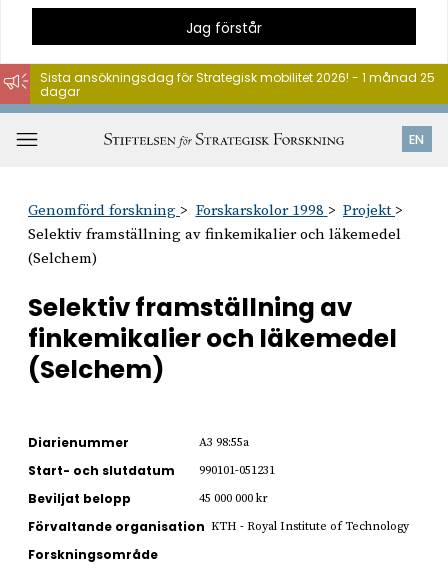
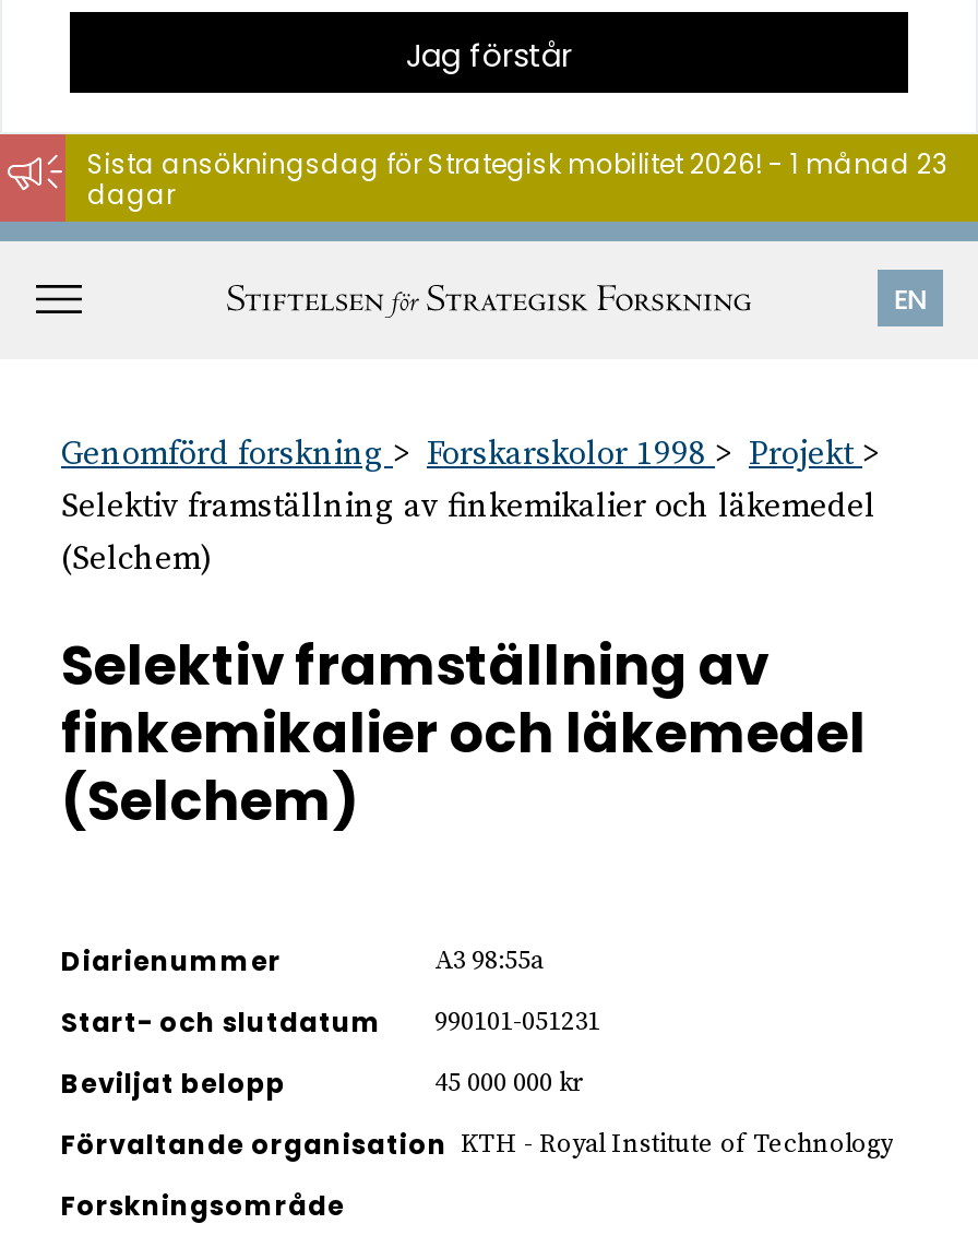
- Sista ansökningsdag för Strategisk mobilitet 2026! - 1 månad 25
+ Sista ansökningsdag för Strategisk mobilitet 2026! - 1 månad 23
